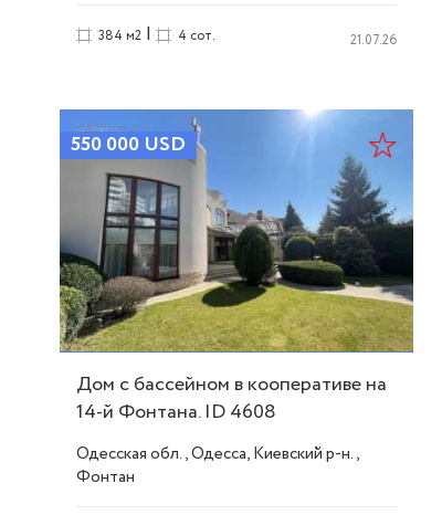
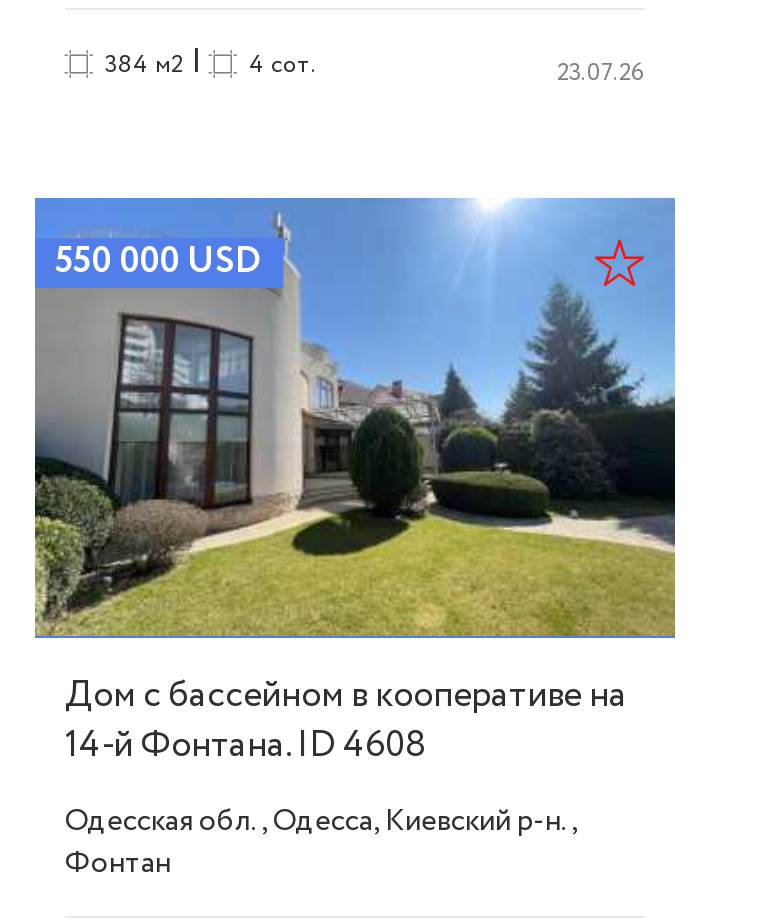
- 21.07.26
+ 23.07.26
